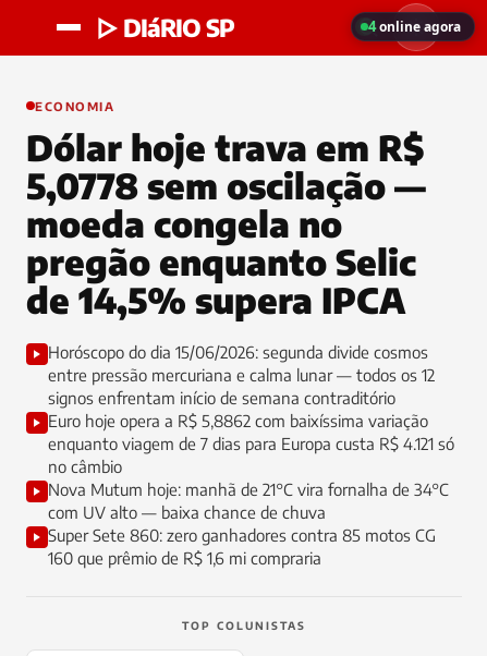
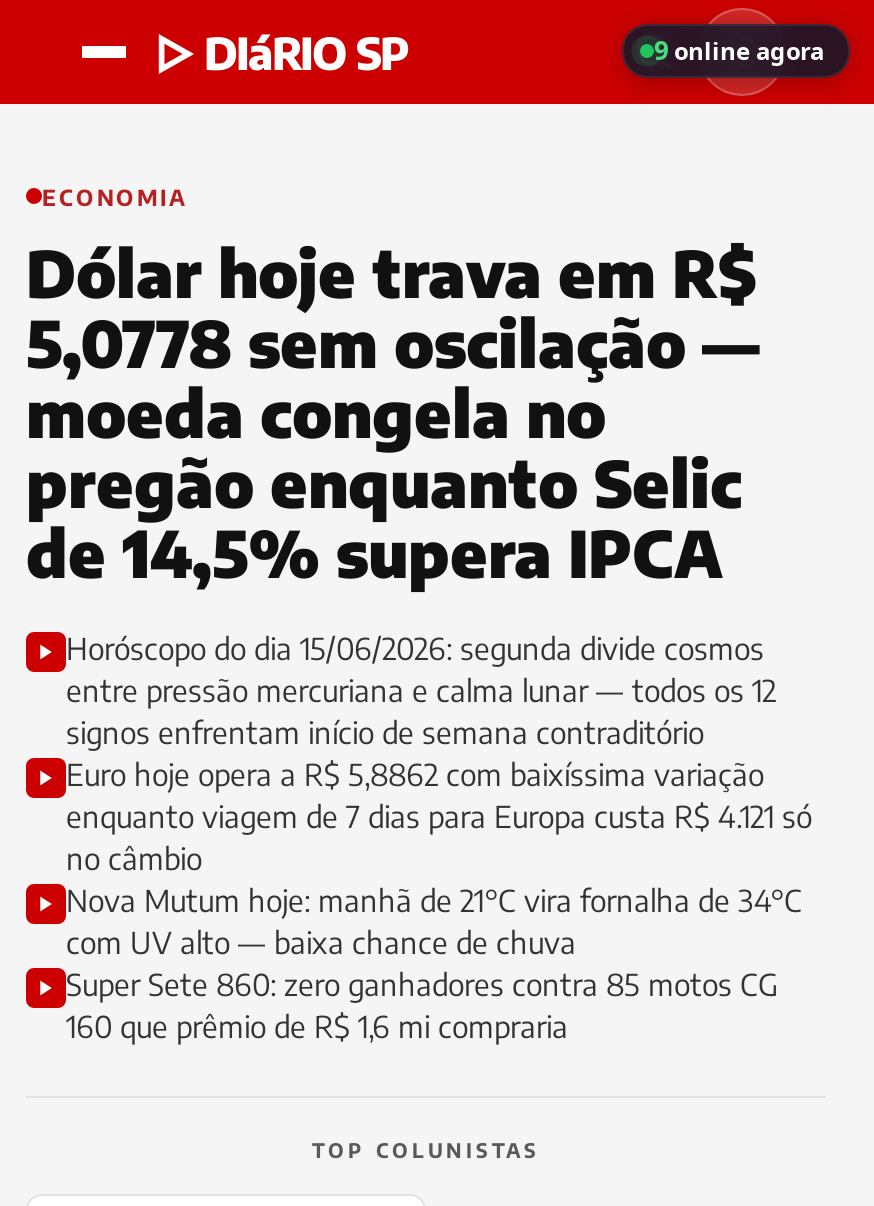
- 4 online agora
+ 9 online agora
